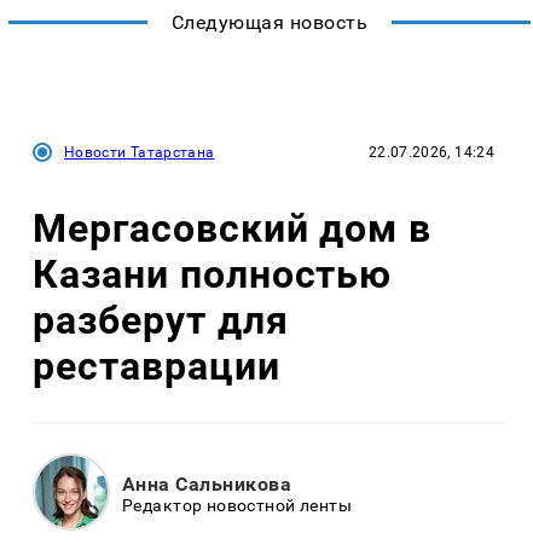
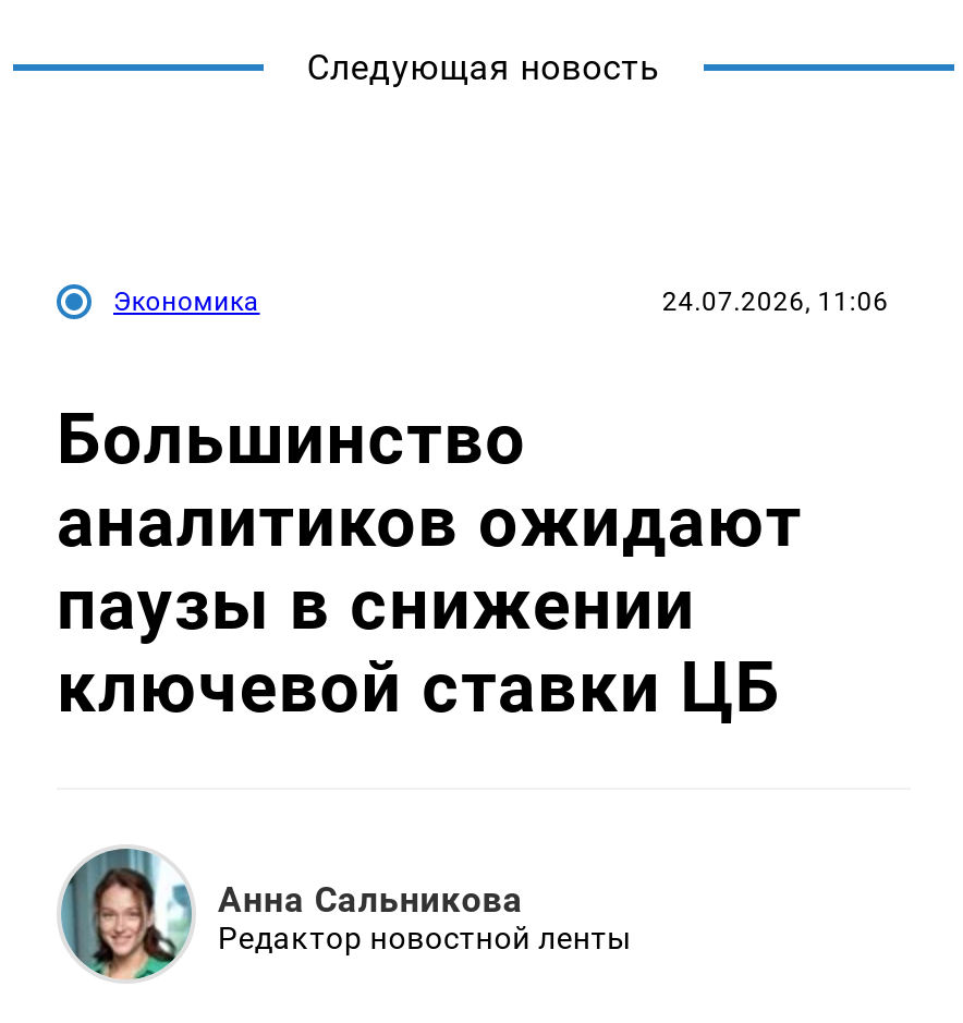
- Новости Татарстана
- 22.07.2026, 14:24
+ Экономика
+ 24.07.2026, 11:06

- Мергасовский дом в
- Казани полностью
- разберут для
- реставрации
+ Большинство
+ аналитиков ожидают
+ паузы в снижении
+ ключевой ставки ЦБ
